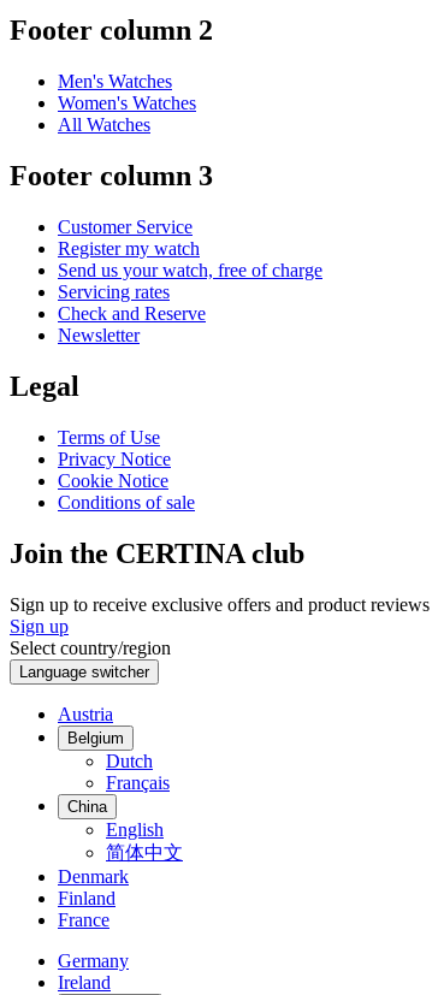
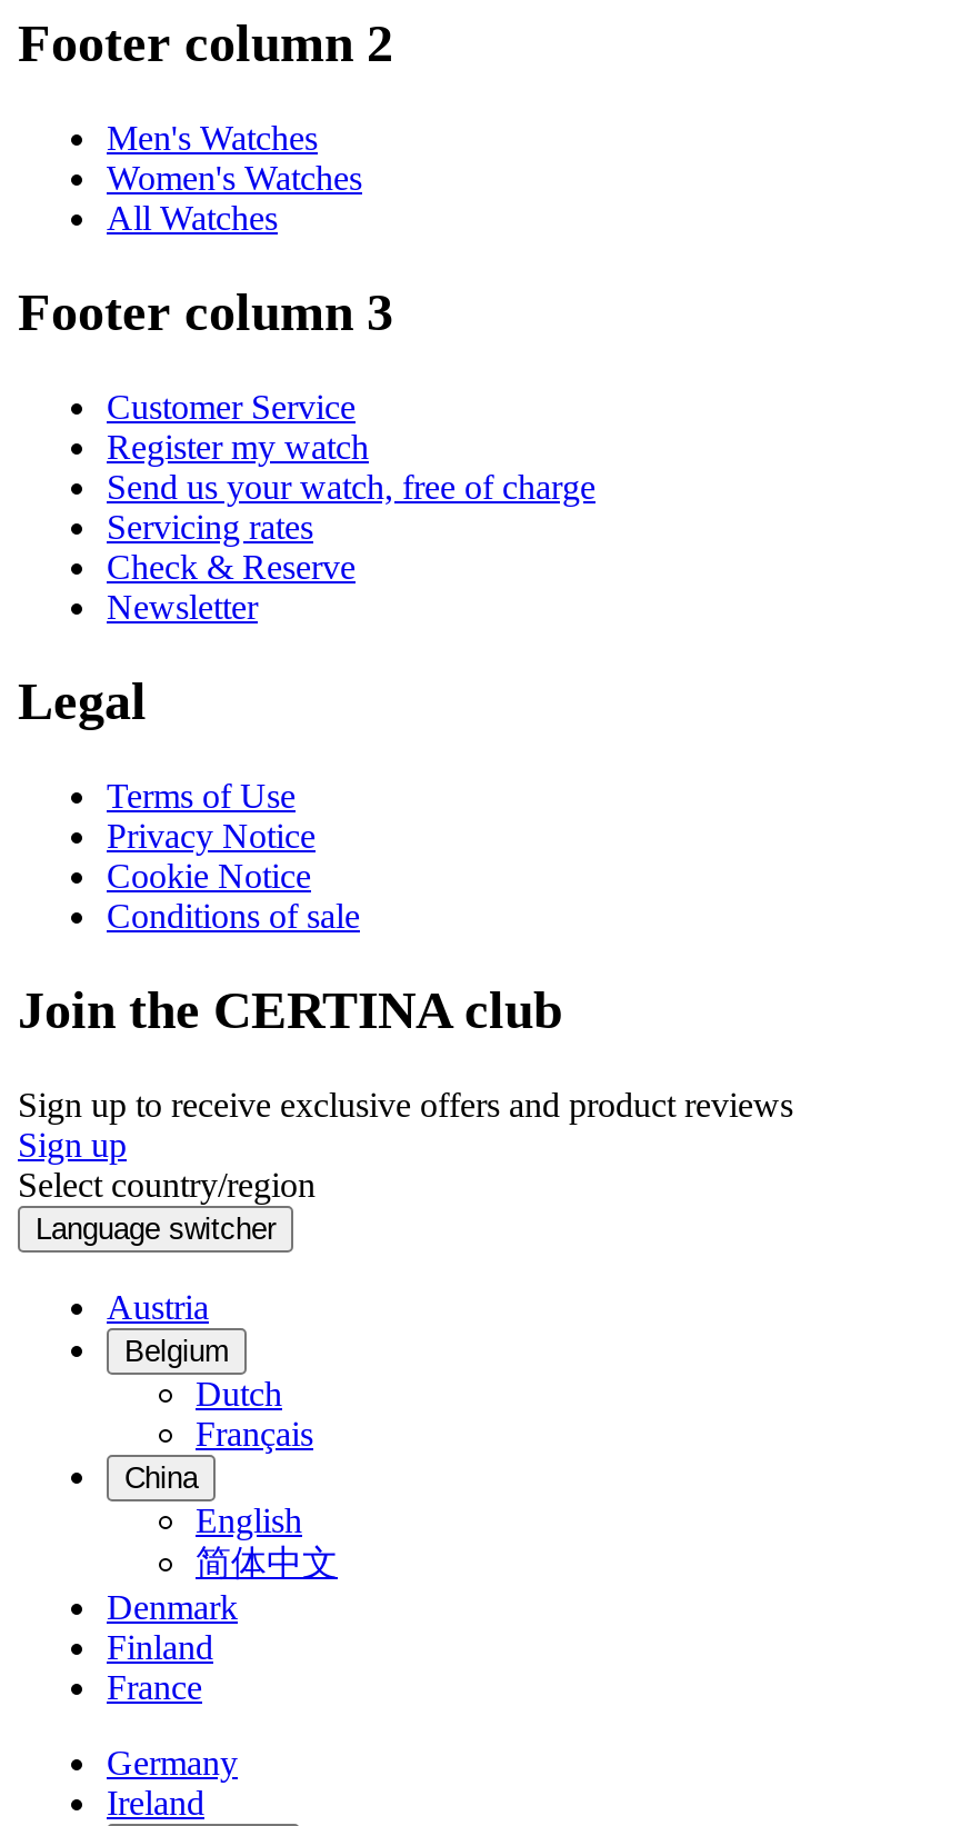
- Check and Reserve
+ Check & Reserve
